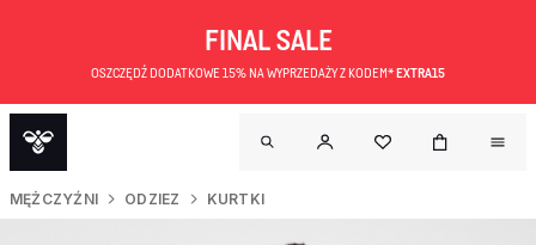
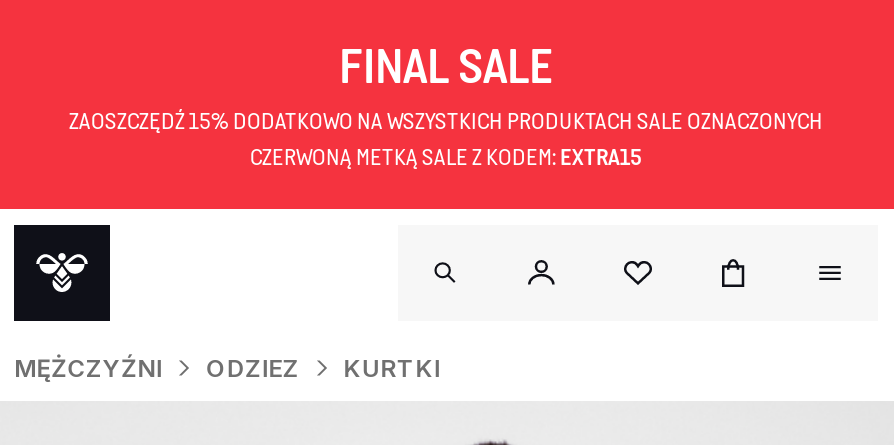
- OSZCZĘDŹ DODATKOWE 15% NA WYPRZEDAŻY Z KODEM* EXTRA15
+ ZAOSZCZĘDŹ 15% DODATKOWO NA WSZYSTKICH PRODUKTACH SALE OZNACZONYCH
+ CZERWONĄ METKĄ SALE Z KODEM: EXTRA15
